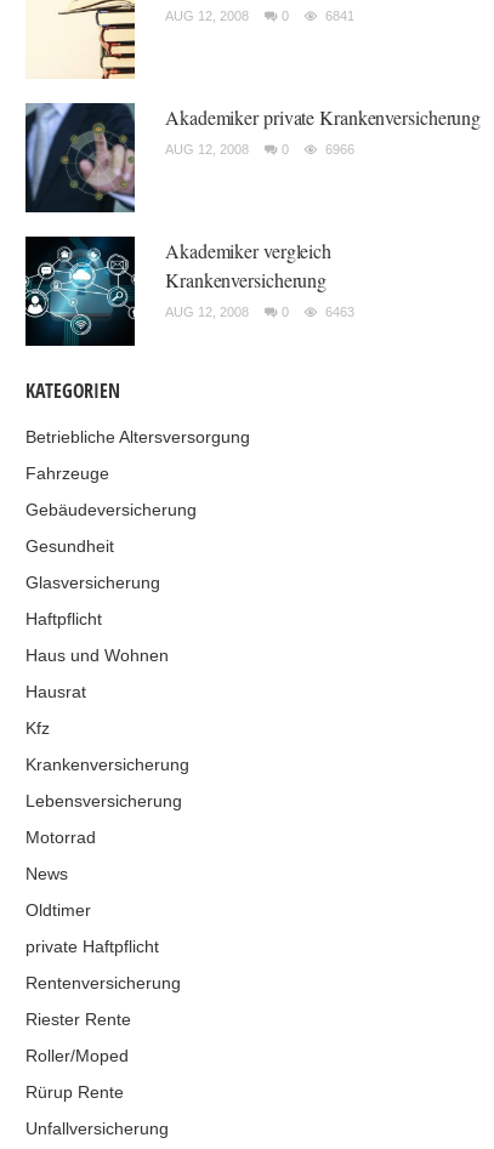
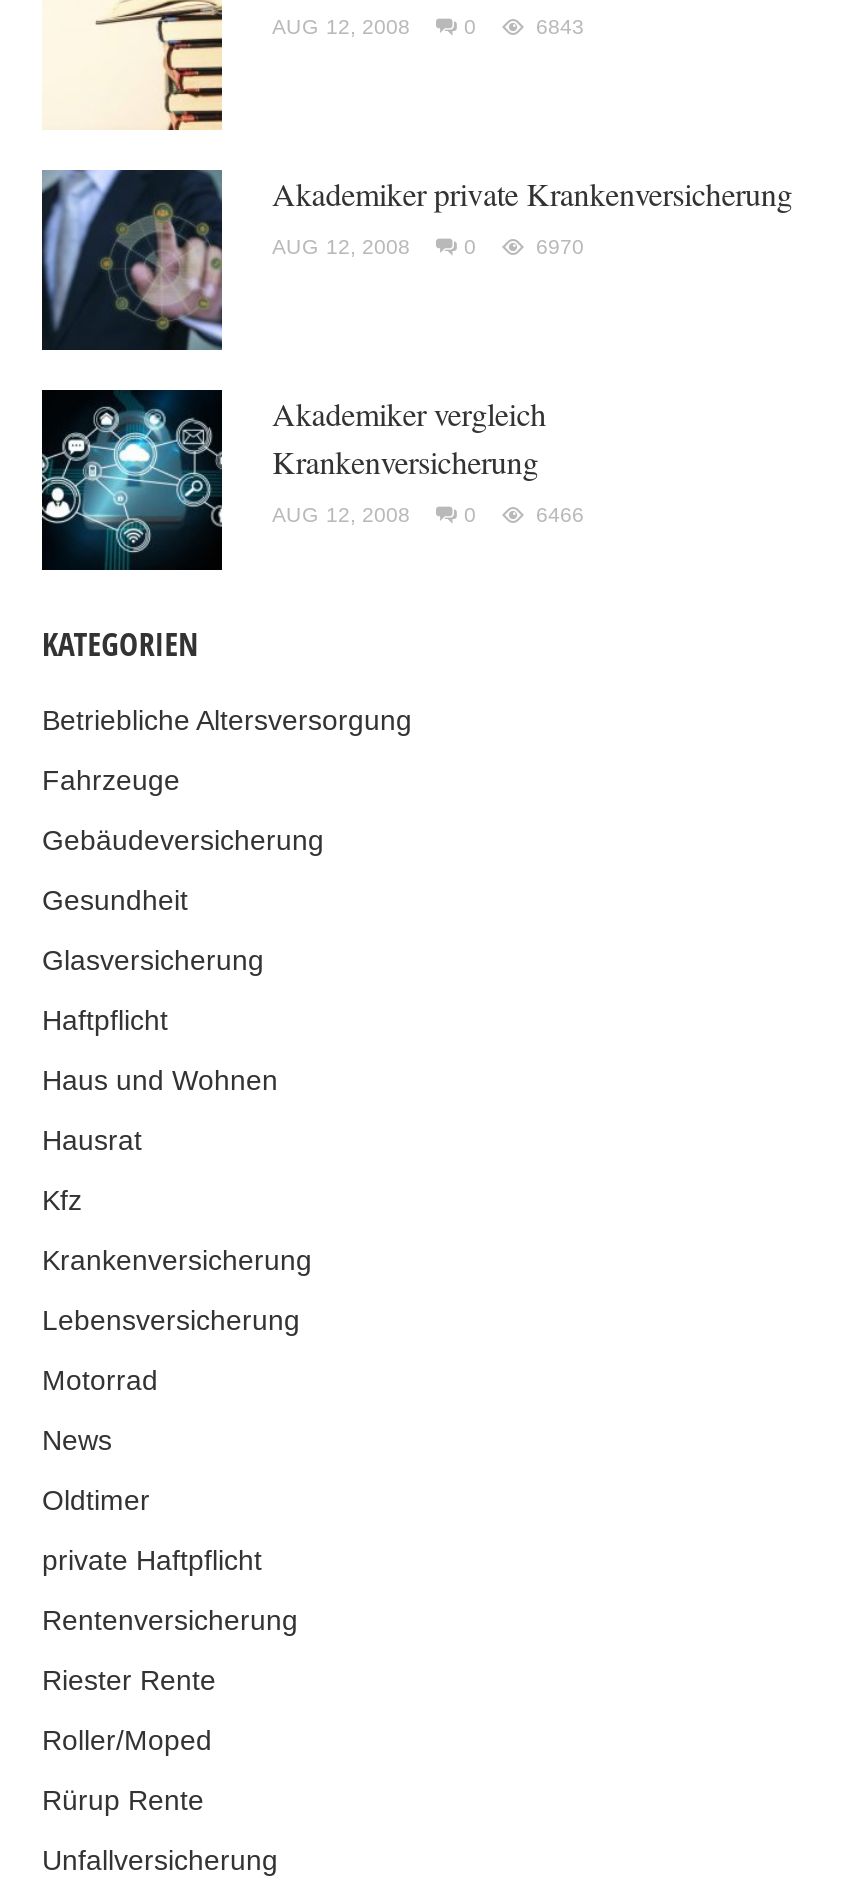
- 6841
+ 6843

- 6966
+ 6970

- 6463
+ 6466
